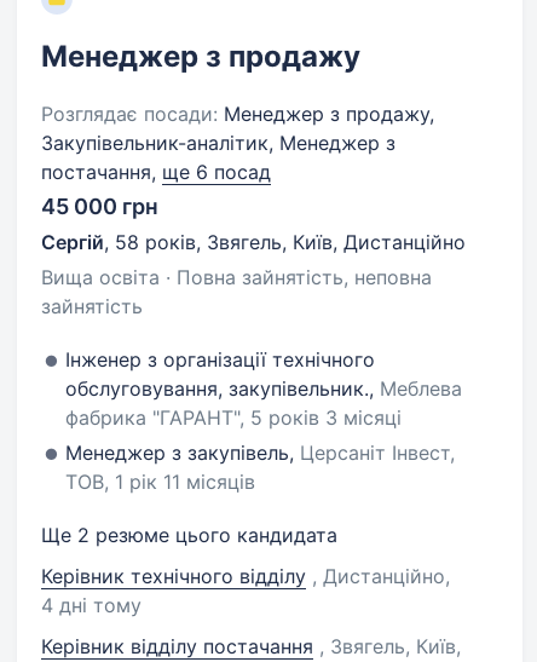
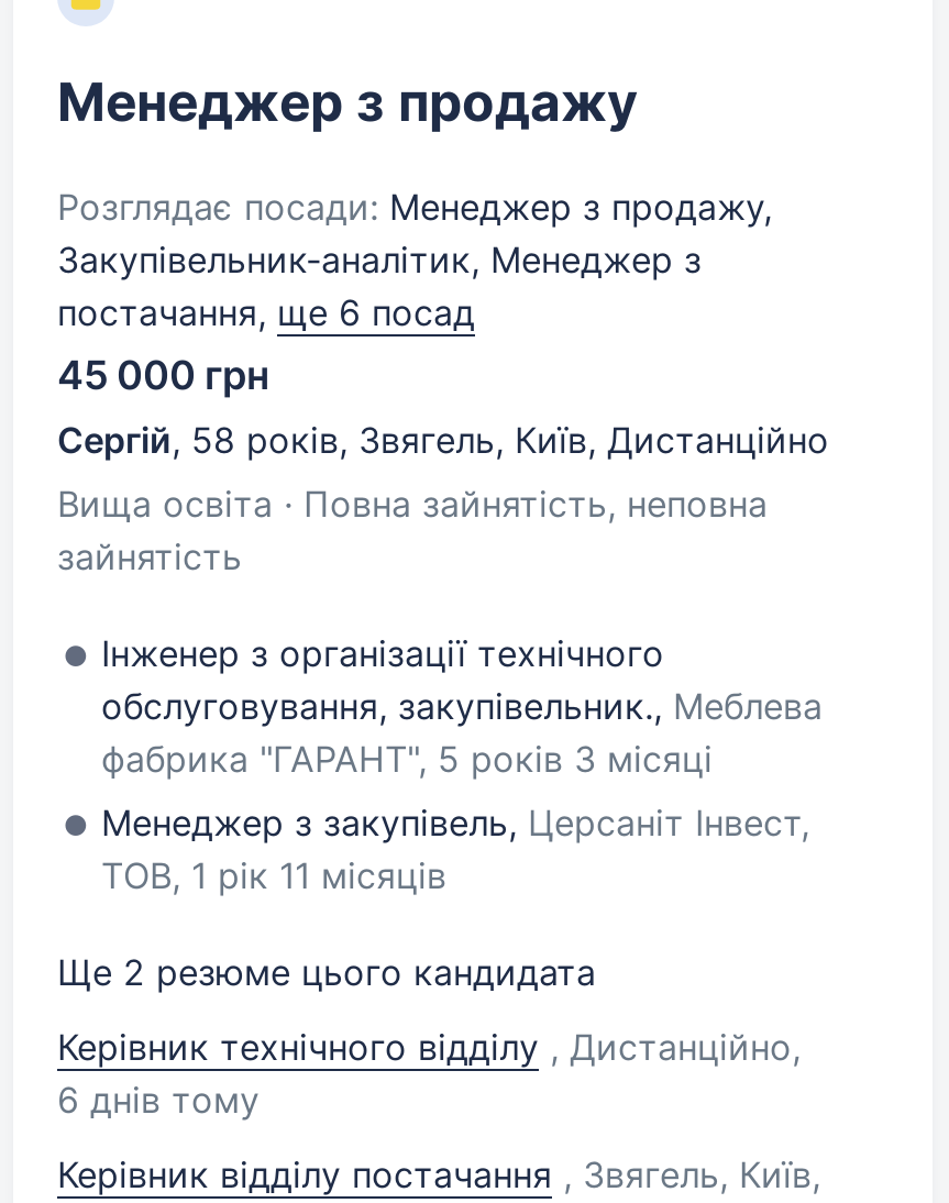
- 4 дні тому
+ 6 днів тому
